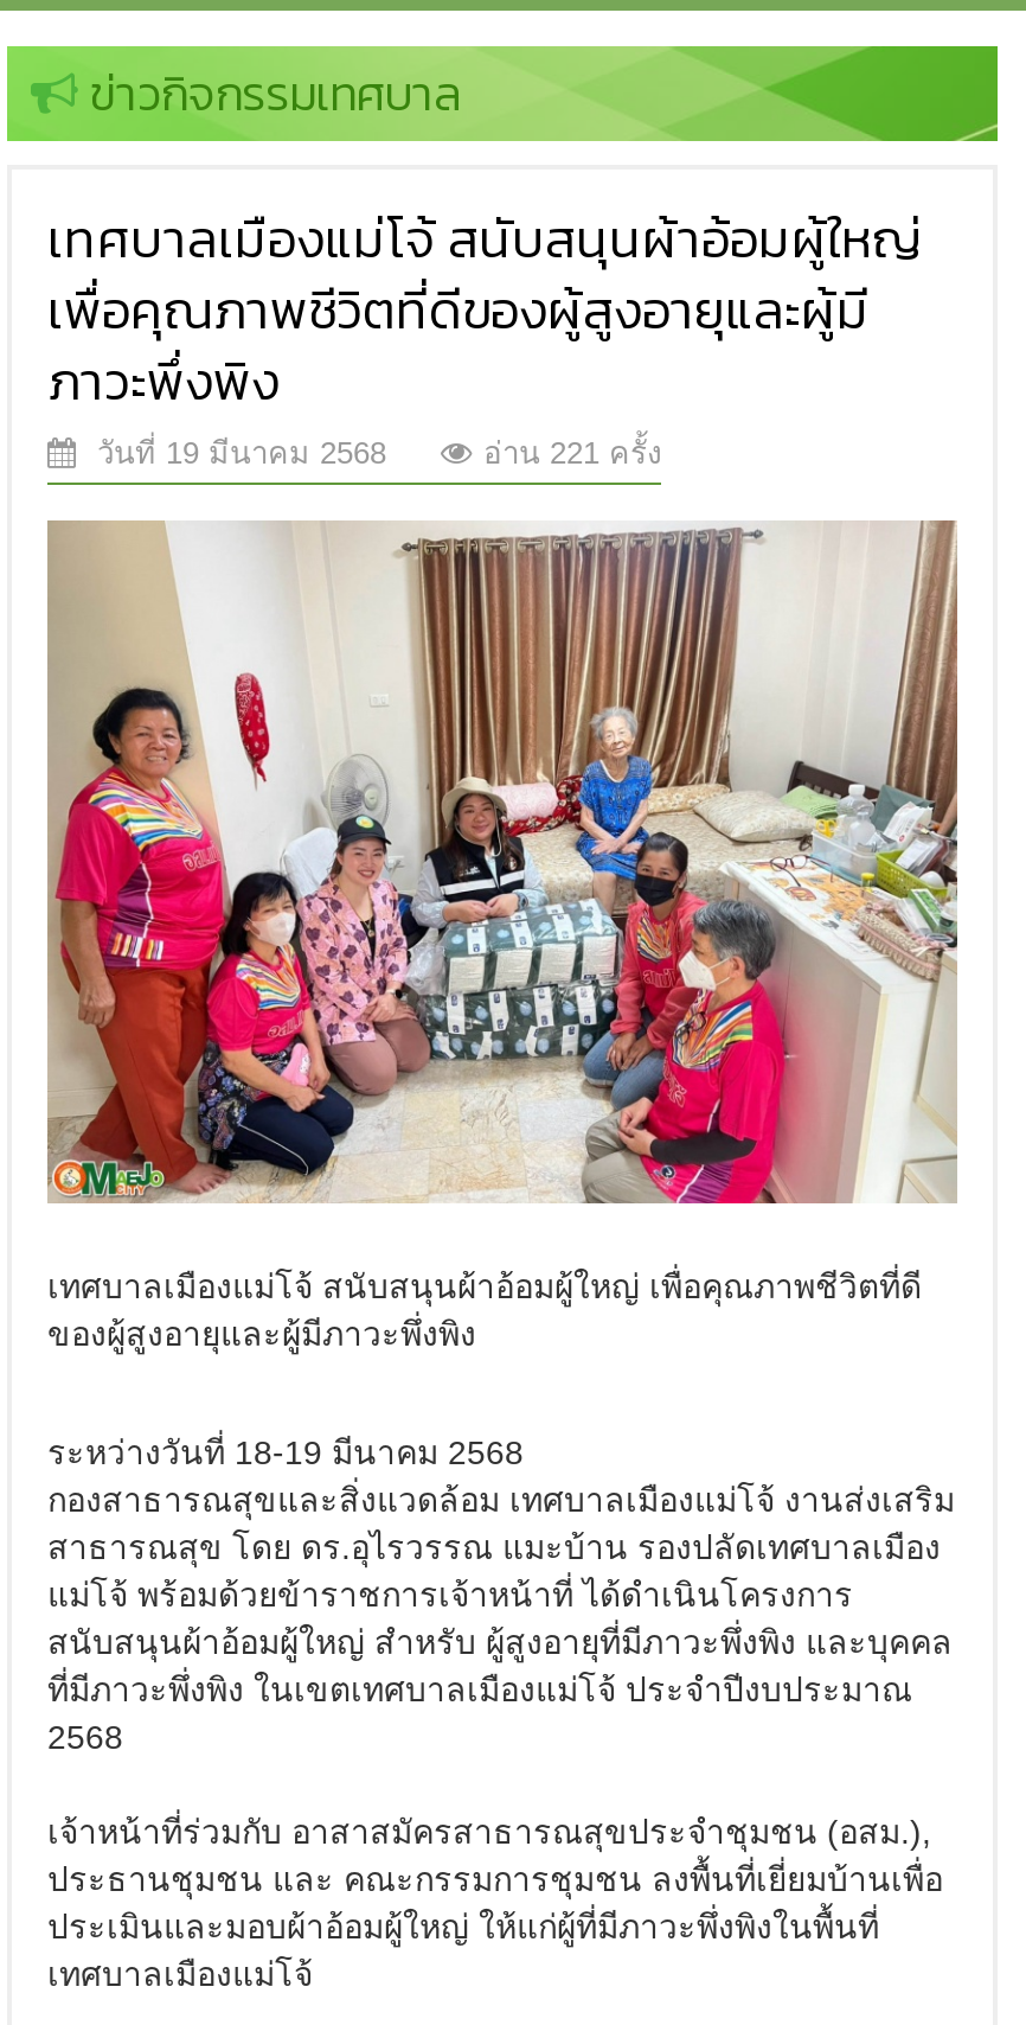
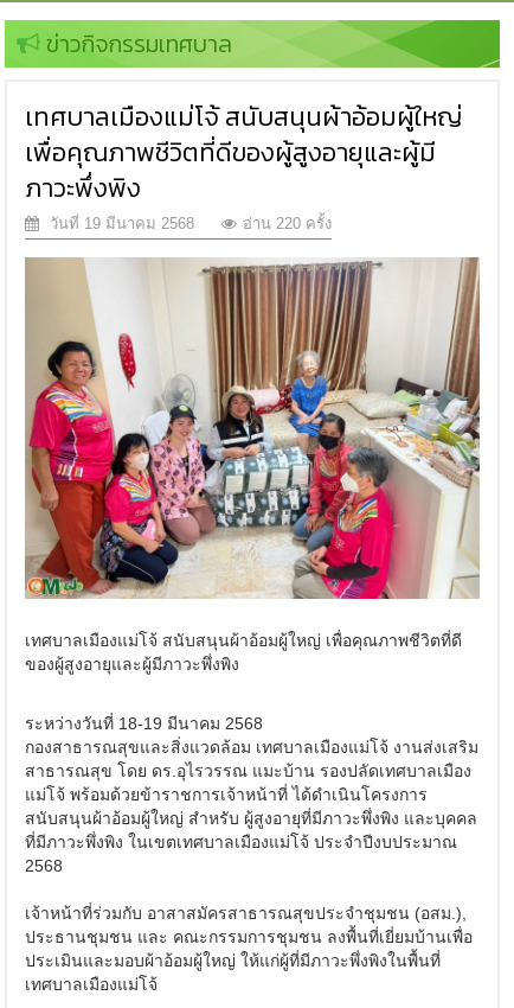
- อ่าน 221 ครั้ง
+ อ่าน 220 ครั้ง
